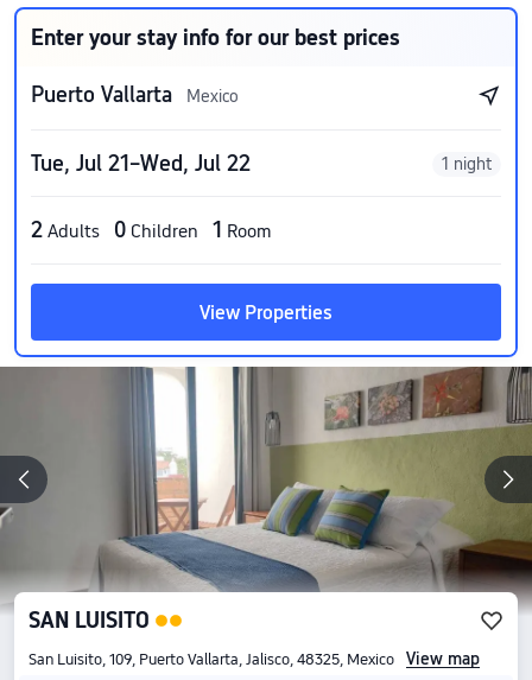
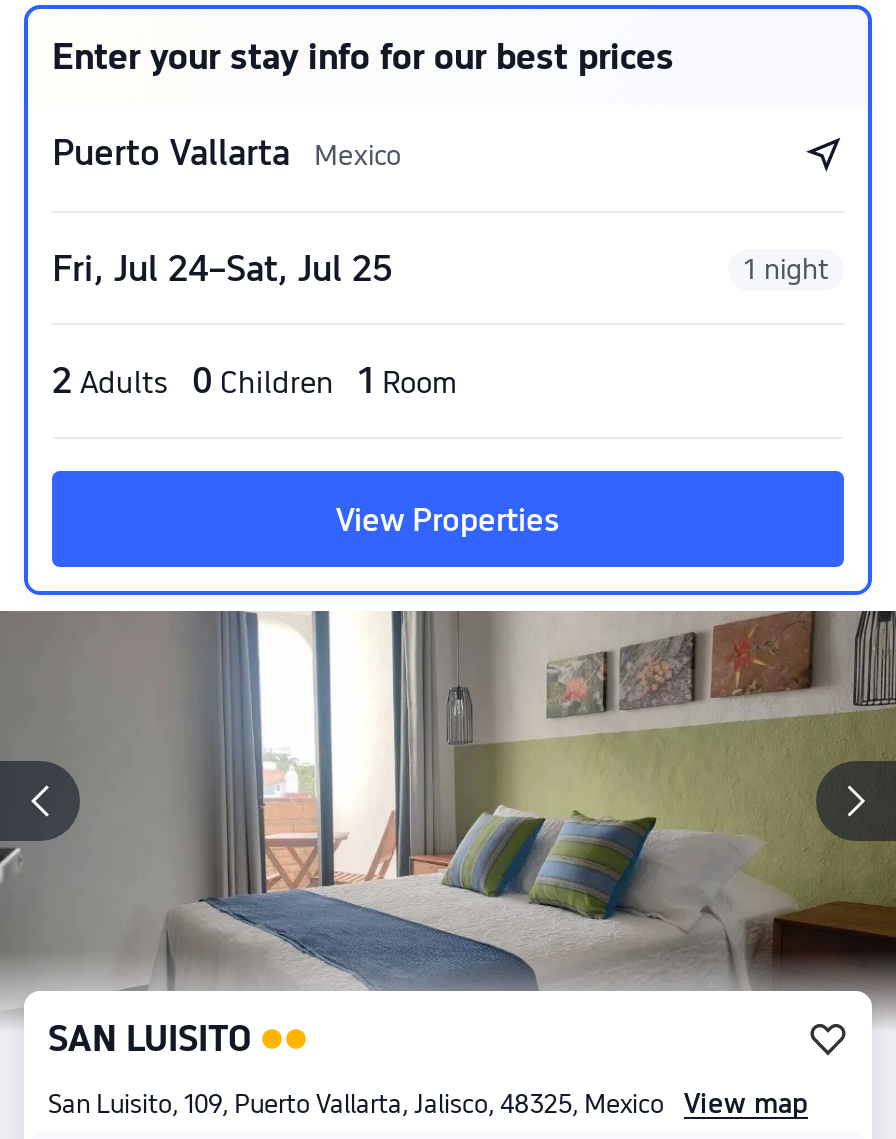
- Tue, Jul 21–Wed, Jul 22
+ Fri, Jul 24–Sat, Jul 25
